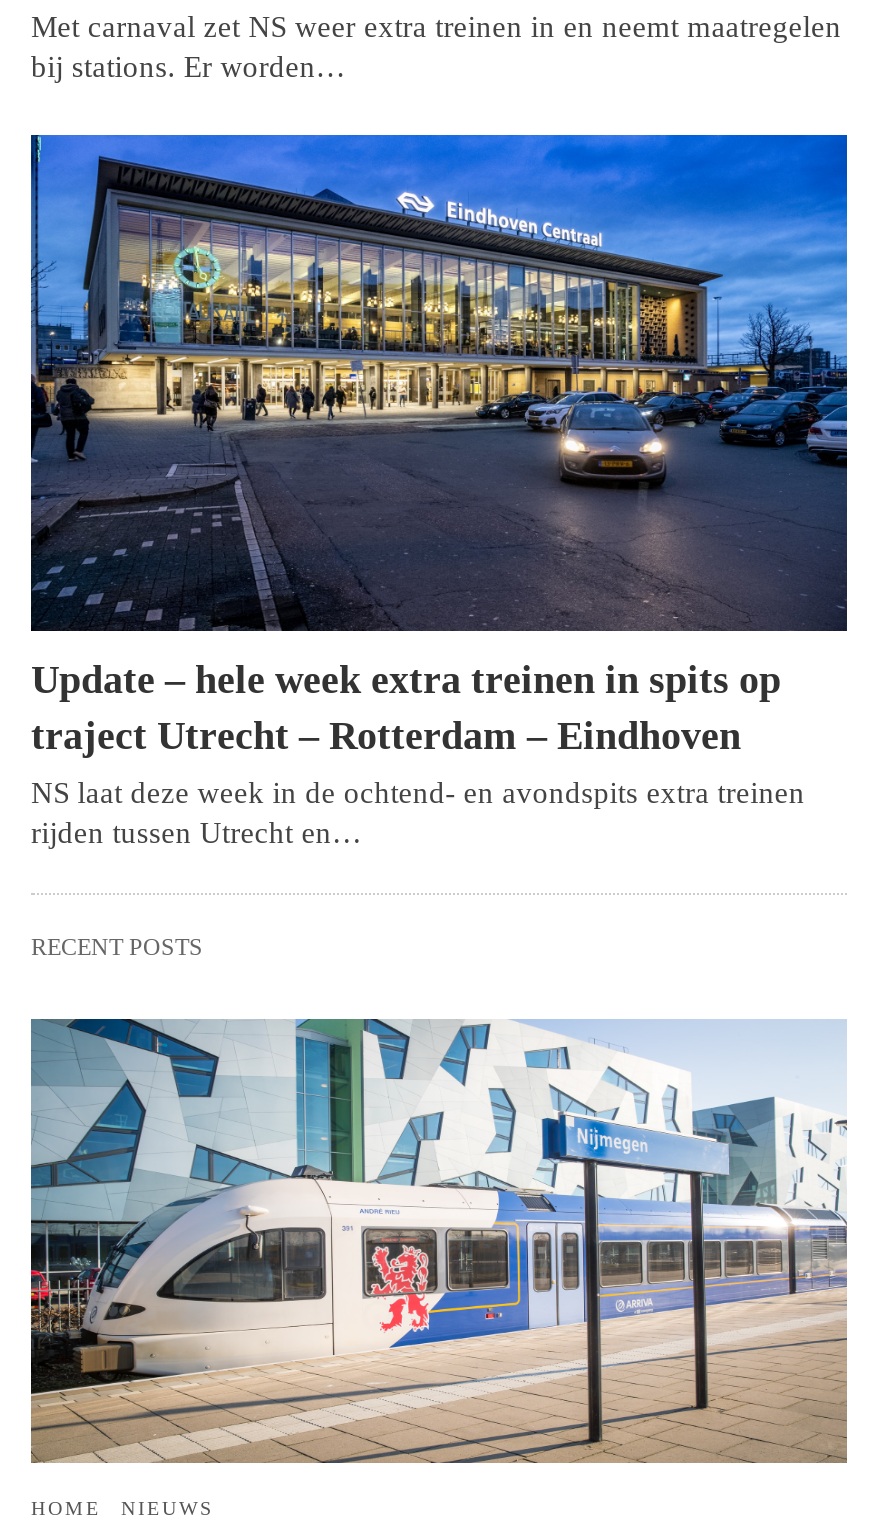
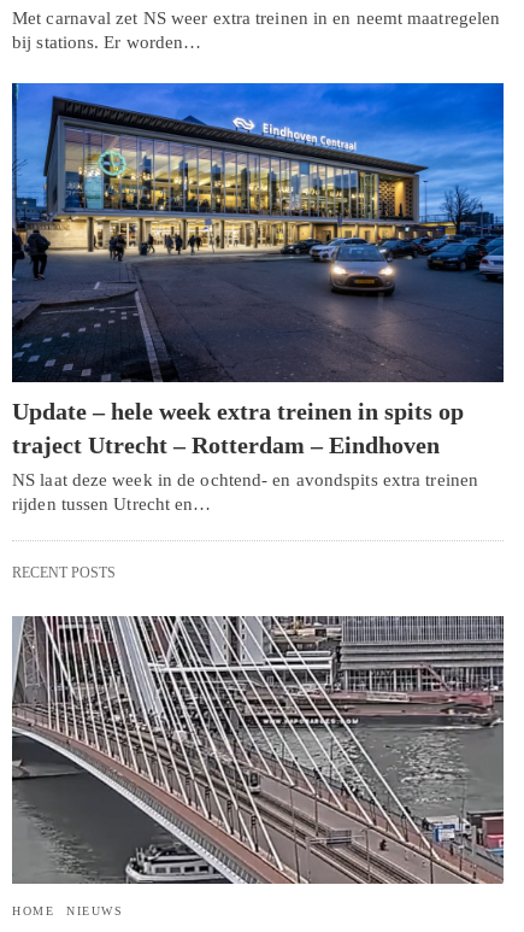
- [image]
+ [image]
